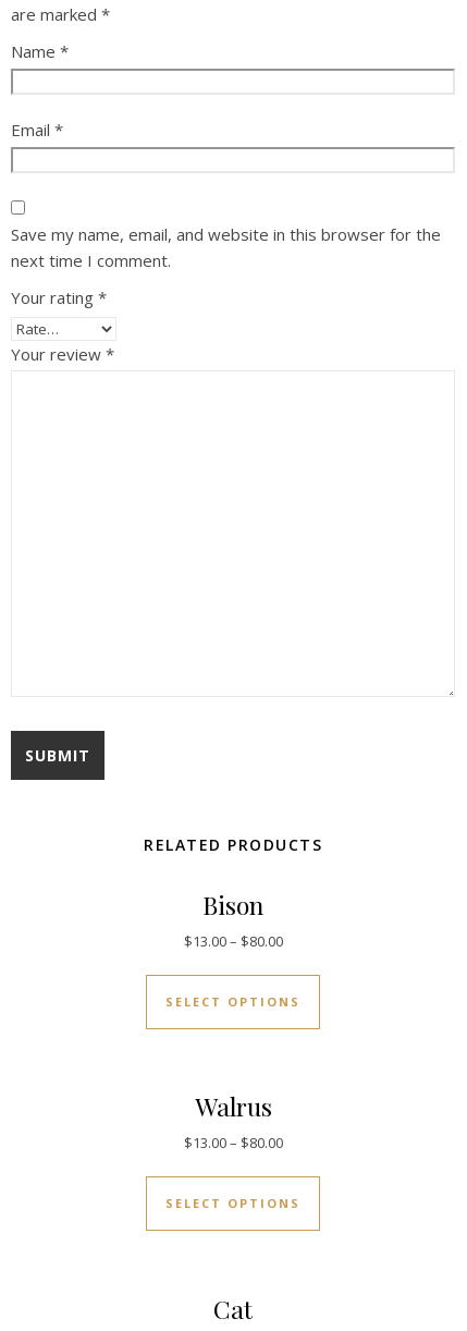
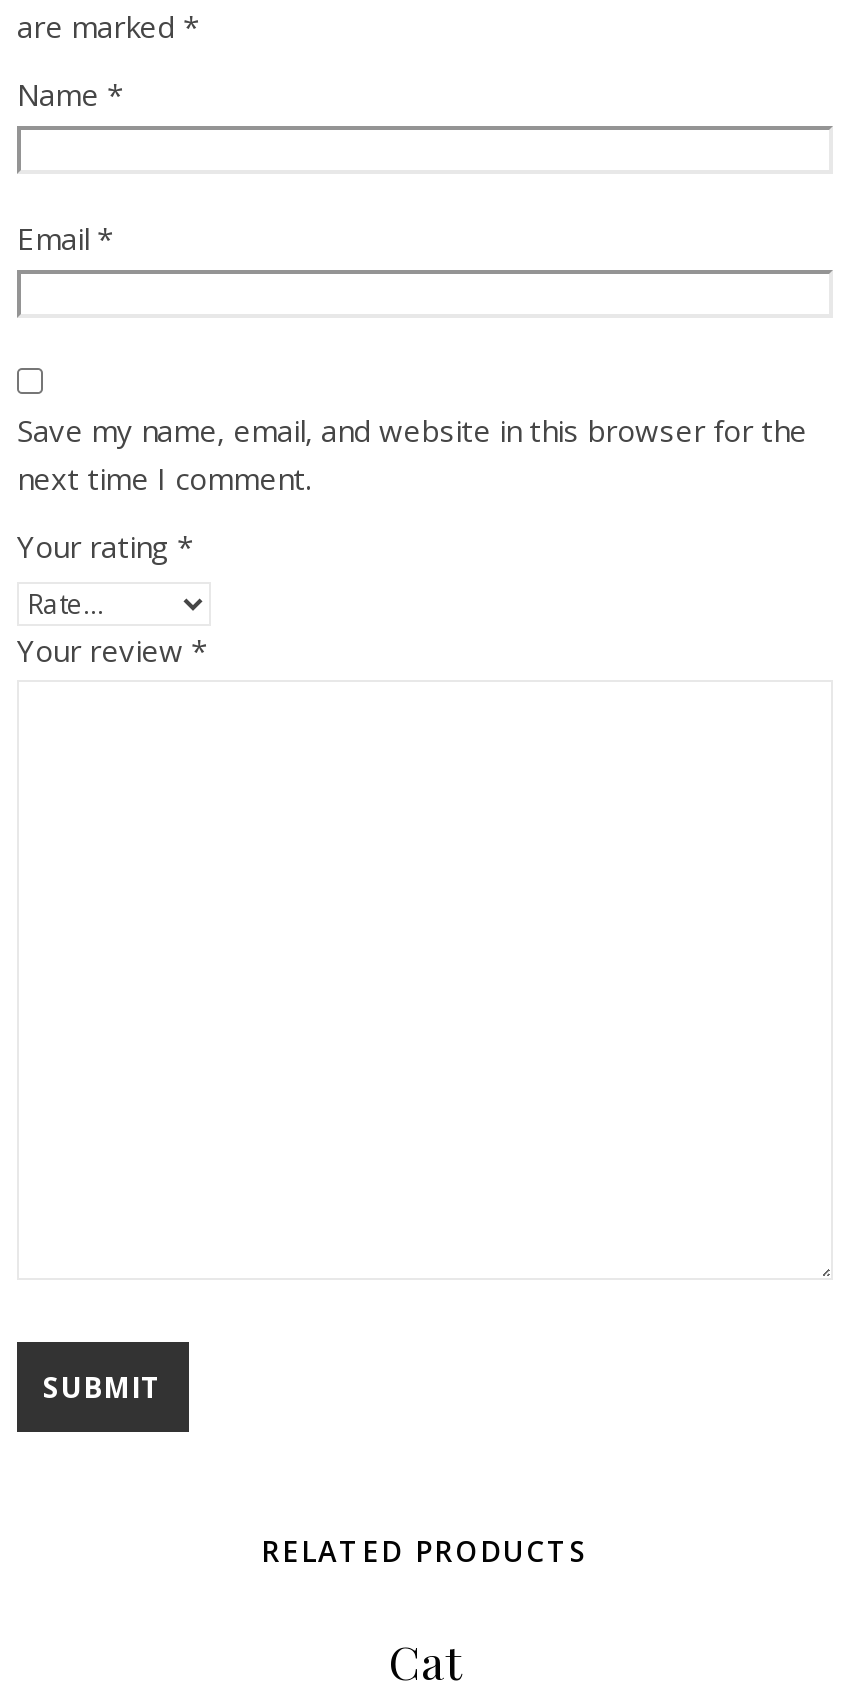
- Bison
- $13.00– $80.00
- SELECT OPTIONS
- Walrus
- $13.00– $80.00
- SELECT OPTIONS
